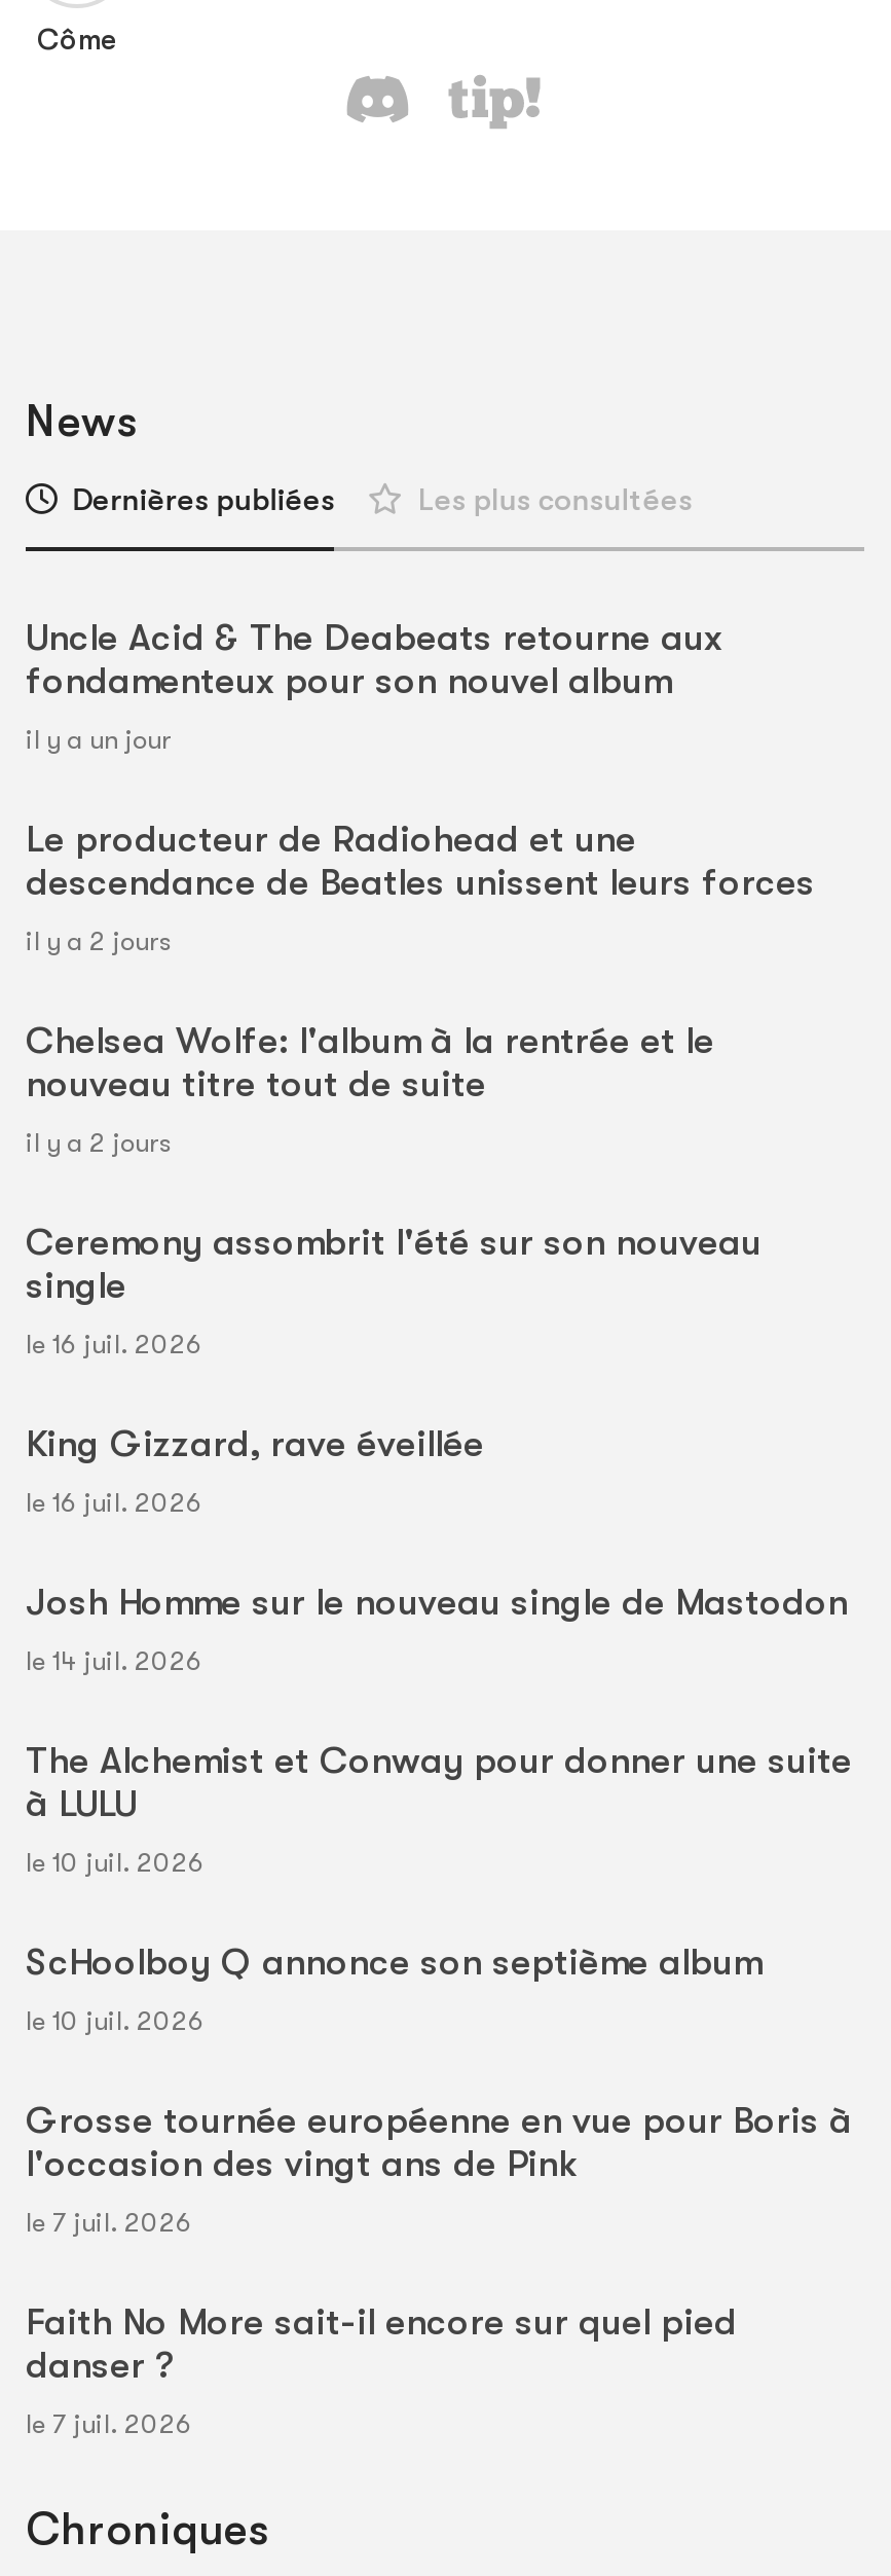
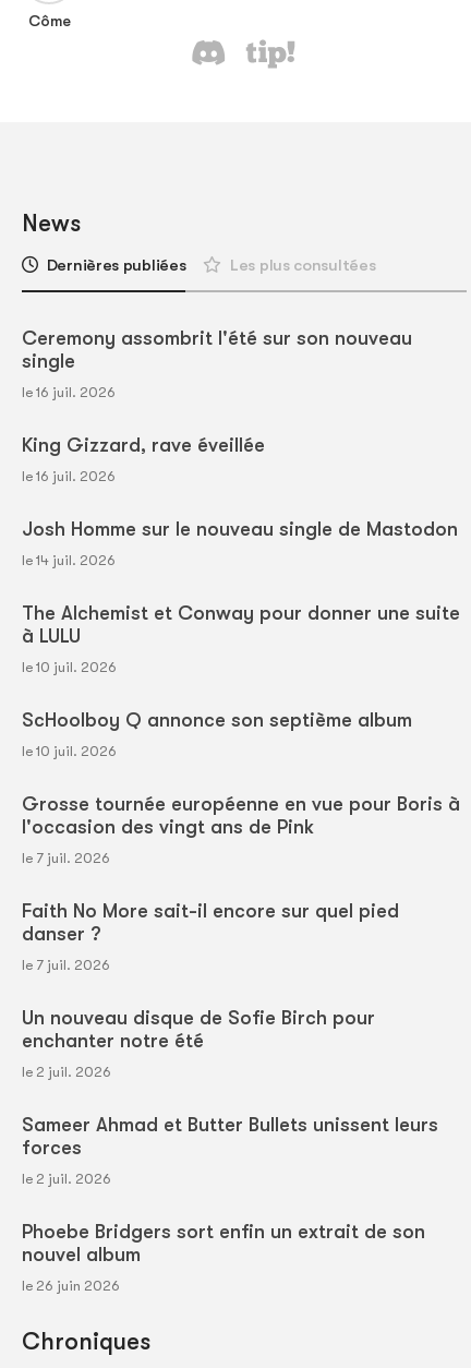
- Uncle Acid & The Deabeats retourne aux
- fondamenteux pour son nouvel album
- il y a un jour
- Le producteur de Radiohead et une
- descendance de Beatles unissent leurs forces
- il y a 2 jours
- Chelsea Wolfe: l'album à la rentrée et le
- nouveau titre tout de suite
- il y a 2 jours

moved up: Ceremony assombrit l'été sur son nouveau | single | le 16 juil. 2026 | ... | danser ? | le 7 juil. 2026

+ Un nouveau disque de Sofie Birch pour
+ enchanter notre été
+ le 2 juil. 2026
+ Sameer Ahmad et Butter Bullets unissent leurs
+ forces
+ le 2 juil. 2026
+ Phoebe Bridgers sort enfin un extrait de son
+ nouvel album
+ le 26 juin 2026
